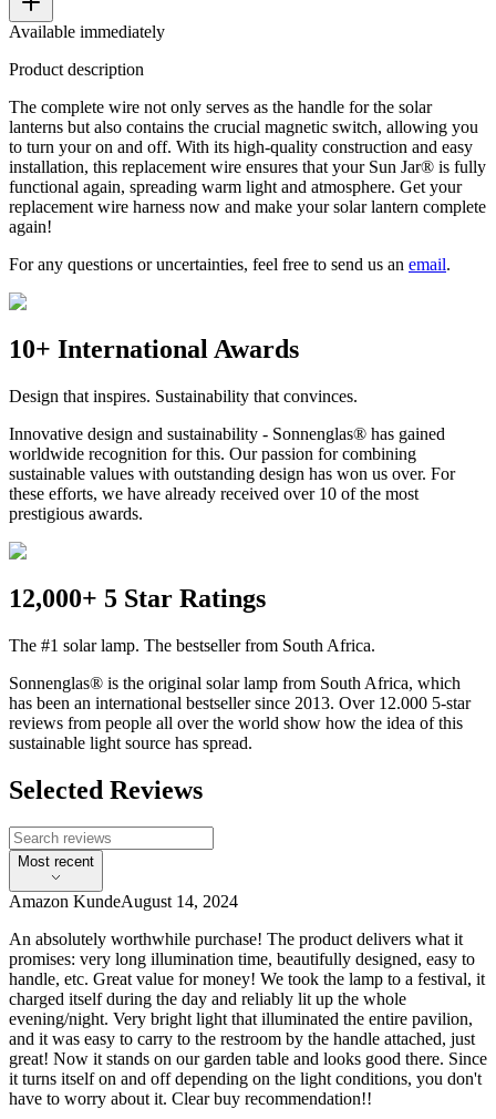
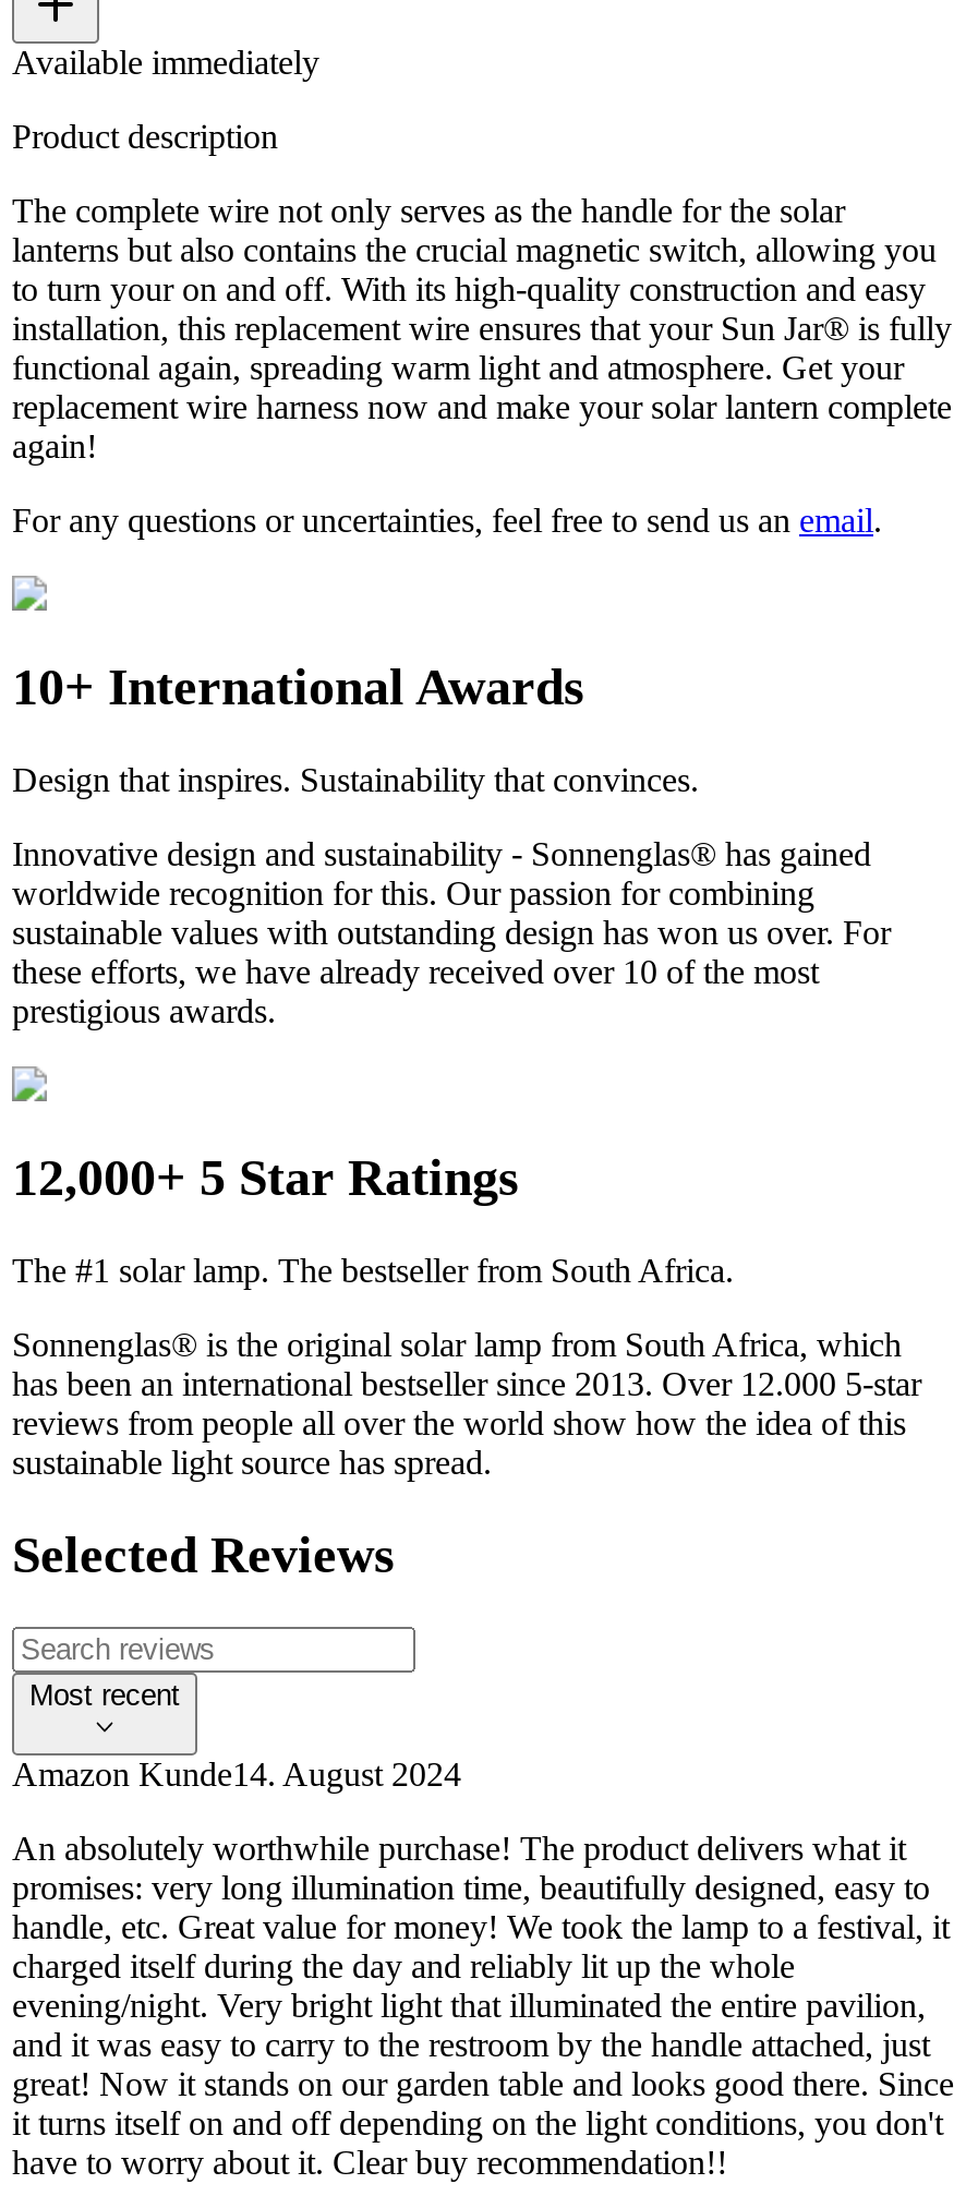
- Amazon KundeAugust 14, 2024
+ Amazon Kunde14. August 2024
